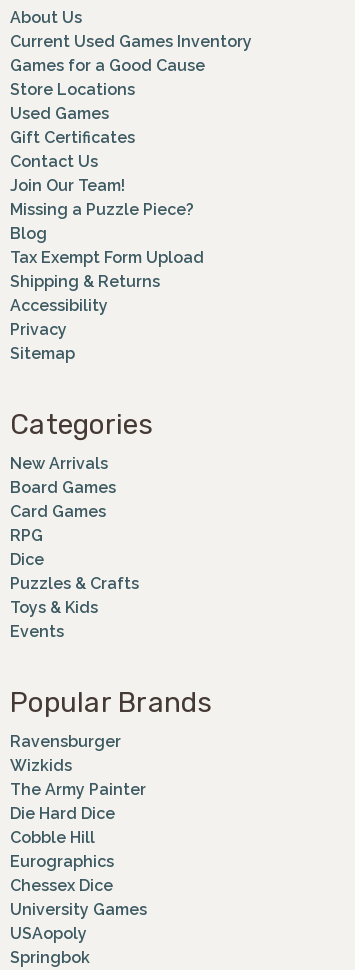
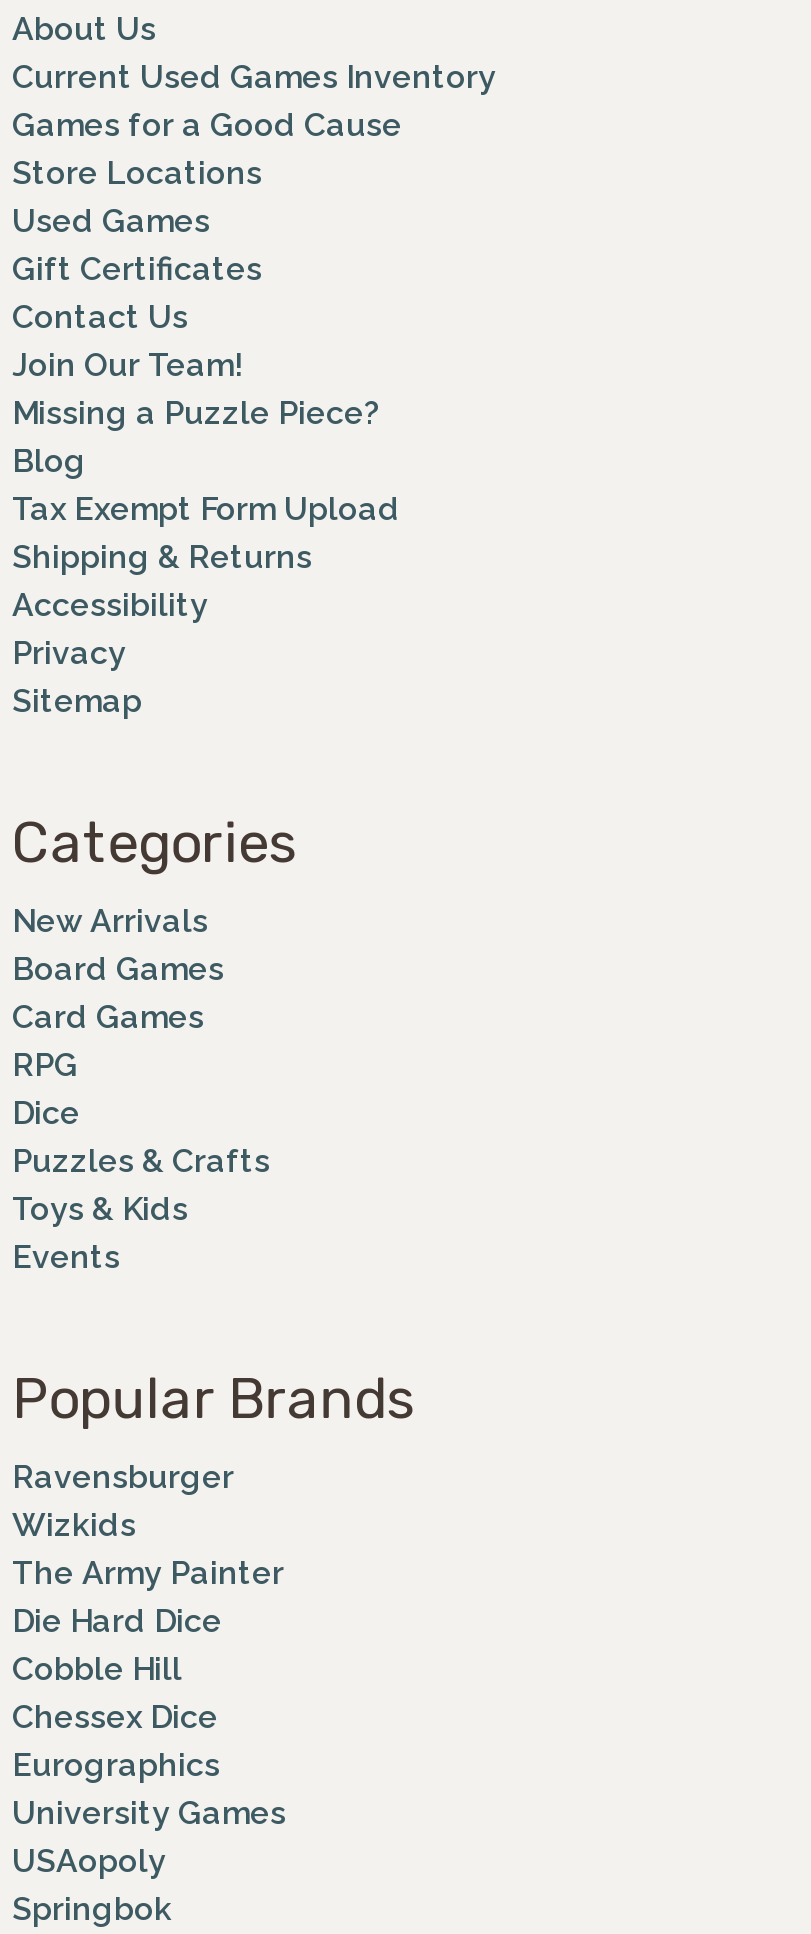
moved down: Eurographics

moved up: Chessex Dice
